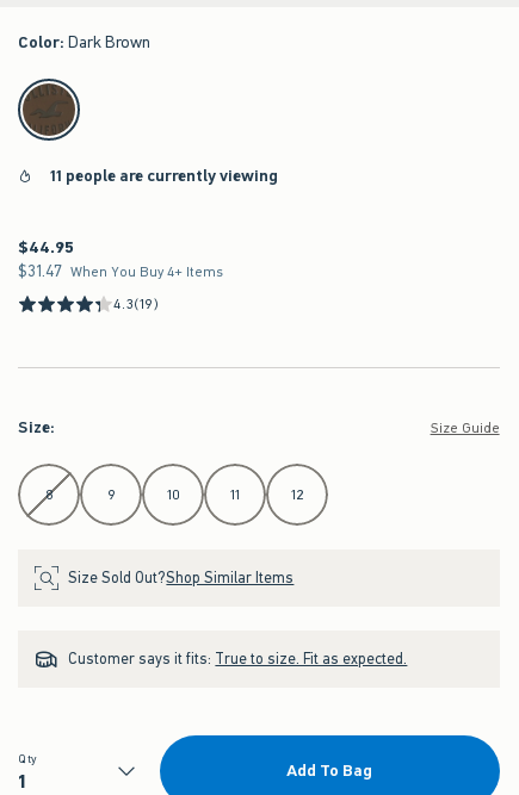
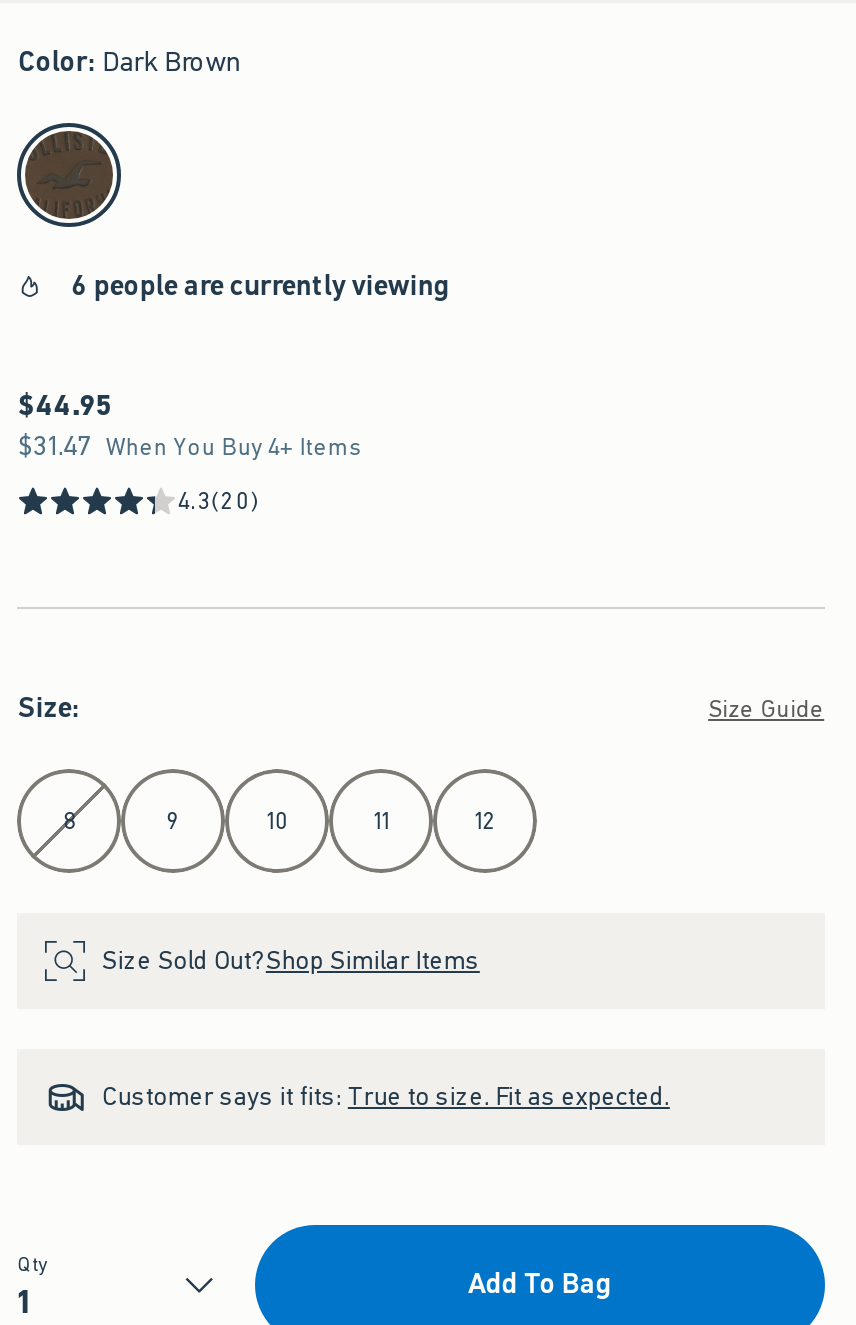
- 11 people are currently viewing
+ 6 people are currently viewing

- 4.3(19)
+ 4.3(20)
